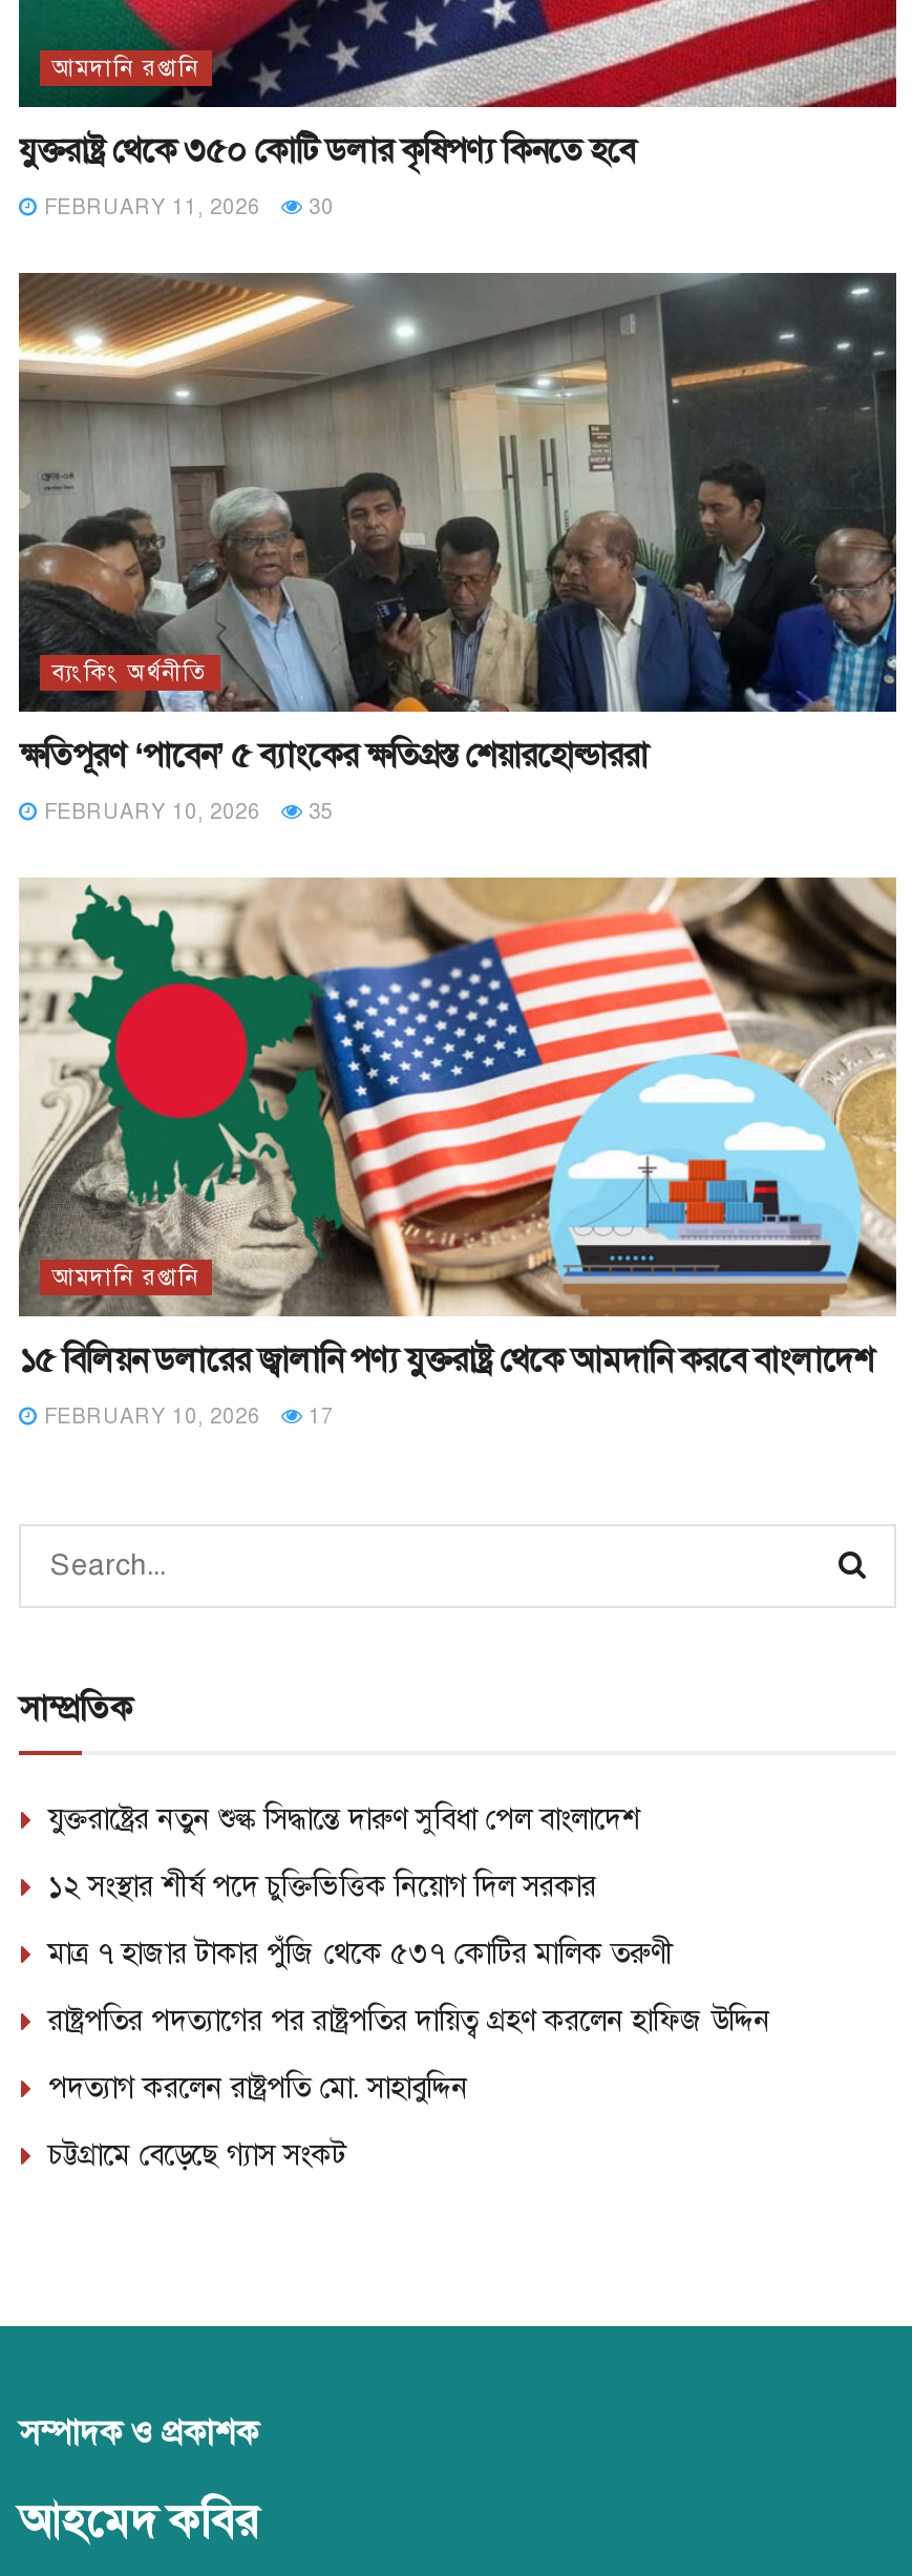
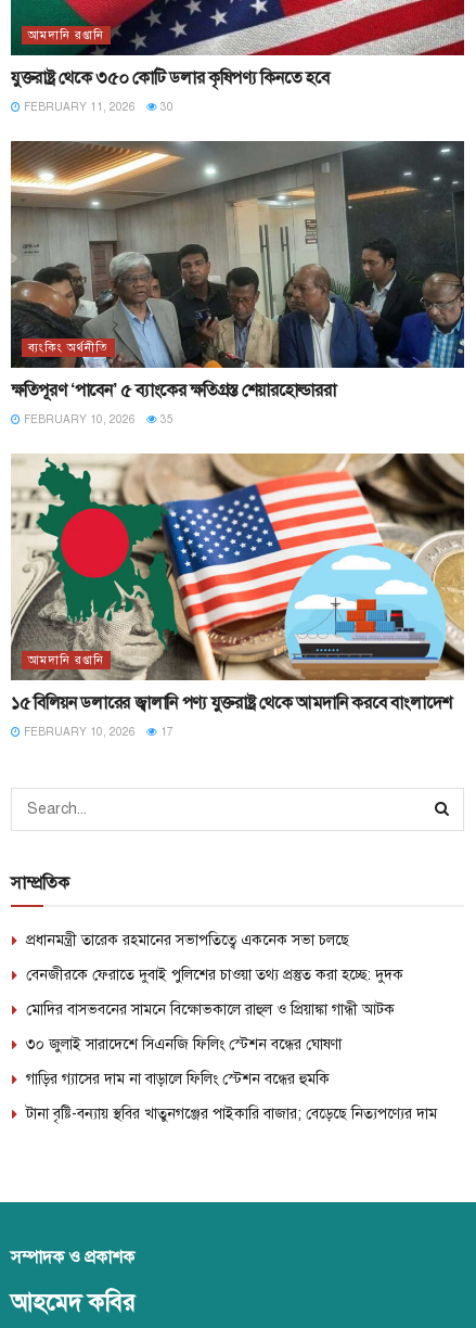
- যুক্তরাষ্ট্রের নতুন শুল্ক সিদ্ধান্তে দারুণ সুবিধা পেল বাংলাদেশ
+ প্রধানমন্ত্রী তারেক রহমানের সভাপতিত্বে একনেক সভা চলছে

- ১২ সংস্থার শীর্ষ পদে চুক্তিভিত্তিক নিয়োগ দিল সরকার
+ বেনজীরকে ফেরাতে দুবাই পুলিশের চাওয়া তথ্য প্রস্তুত করা হচ্ছে: দুদক

- মাত্র ৭ হাজার টাকার পুঁজি থেকে ৫৩৭ কোটির মালিক তরুণী
+ মোদির বাসভবনের সামনে বিক্ষোভকালে রাহুল ও প্রিয়াঙ্কা গান্ধী আটক

- রাষ্ট্রপতির পদত্যাগের পর রাষ্ট্রপতির দায়িত্ব গ্রহণ করলেন হাফিজ উদ্দিন
+ ৩০ জুলাই সারাদেশে সিএনজি ফিলিং স্টেশন বন্ধের ঘোষণা

- পদত্যাগ করলেন রাষ্ট্রপতি মো. সাহাবুদ্দিন
+ গাড়ির গ্যাসের দাম না বাড়ালে ফিলিং স্টেশন বন্ধের হুমকি

- চট্টগ্রামে বেড়েছে গ্যাস সংকট
+ টানা বৃষ্টি-বন্যায় স্থবির খাতুনগঞ্জের পাইকারি বাজার; বেড়েছে নিত্যপণ্যের দাম
